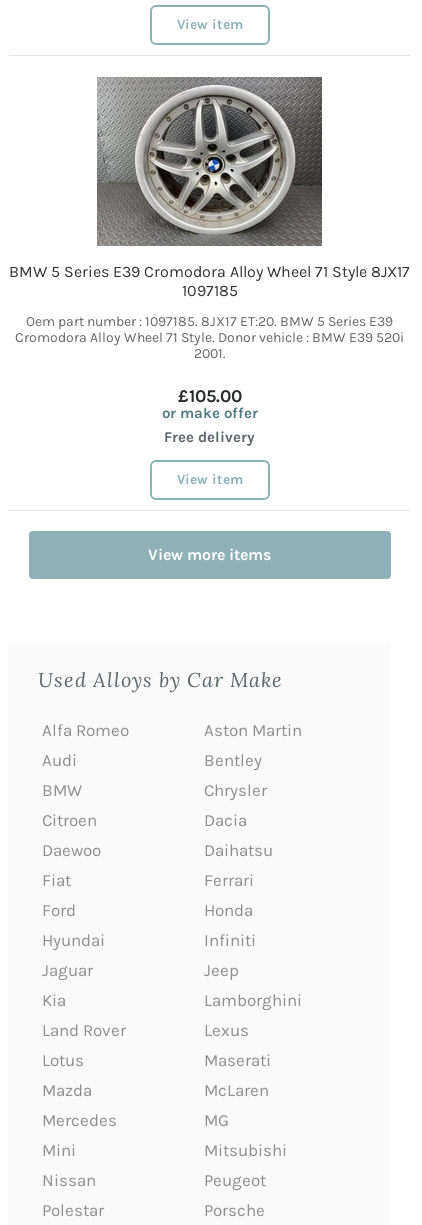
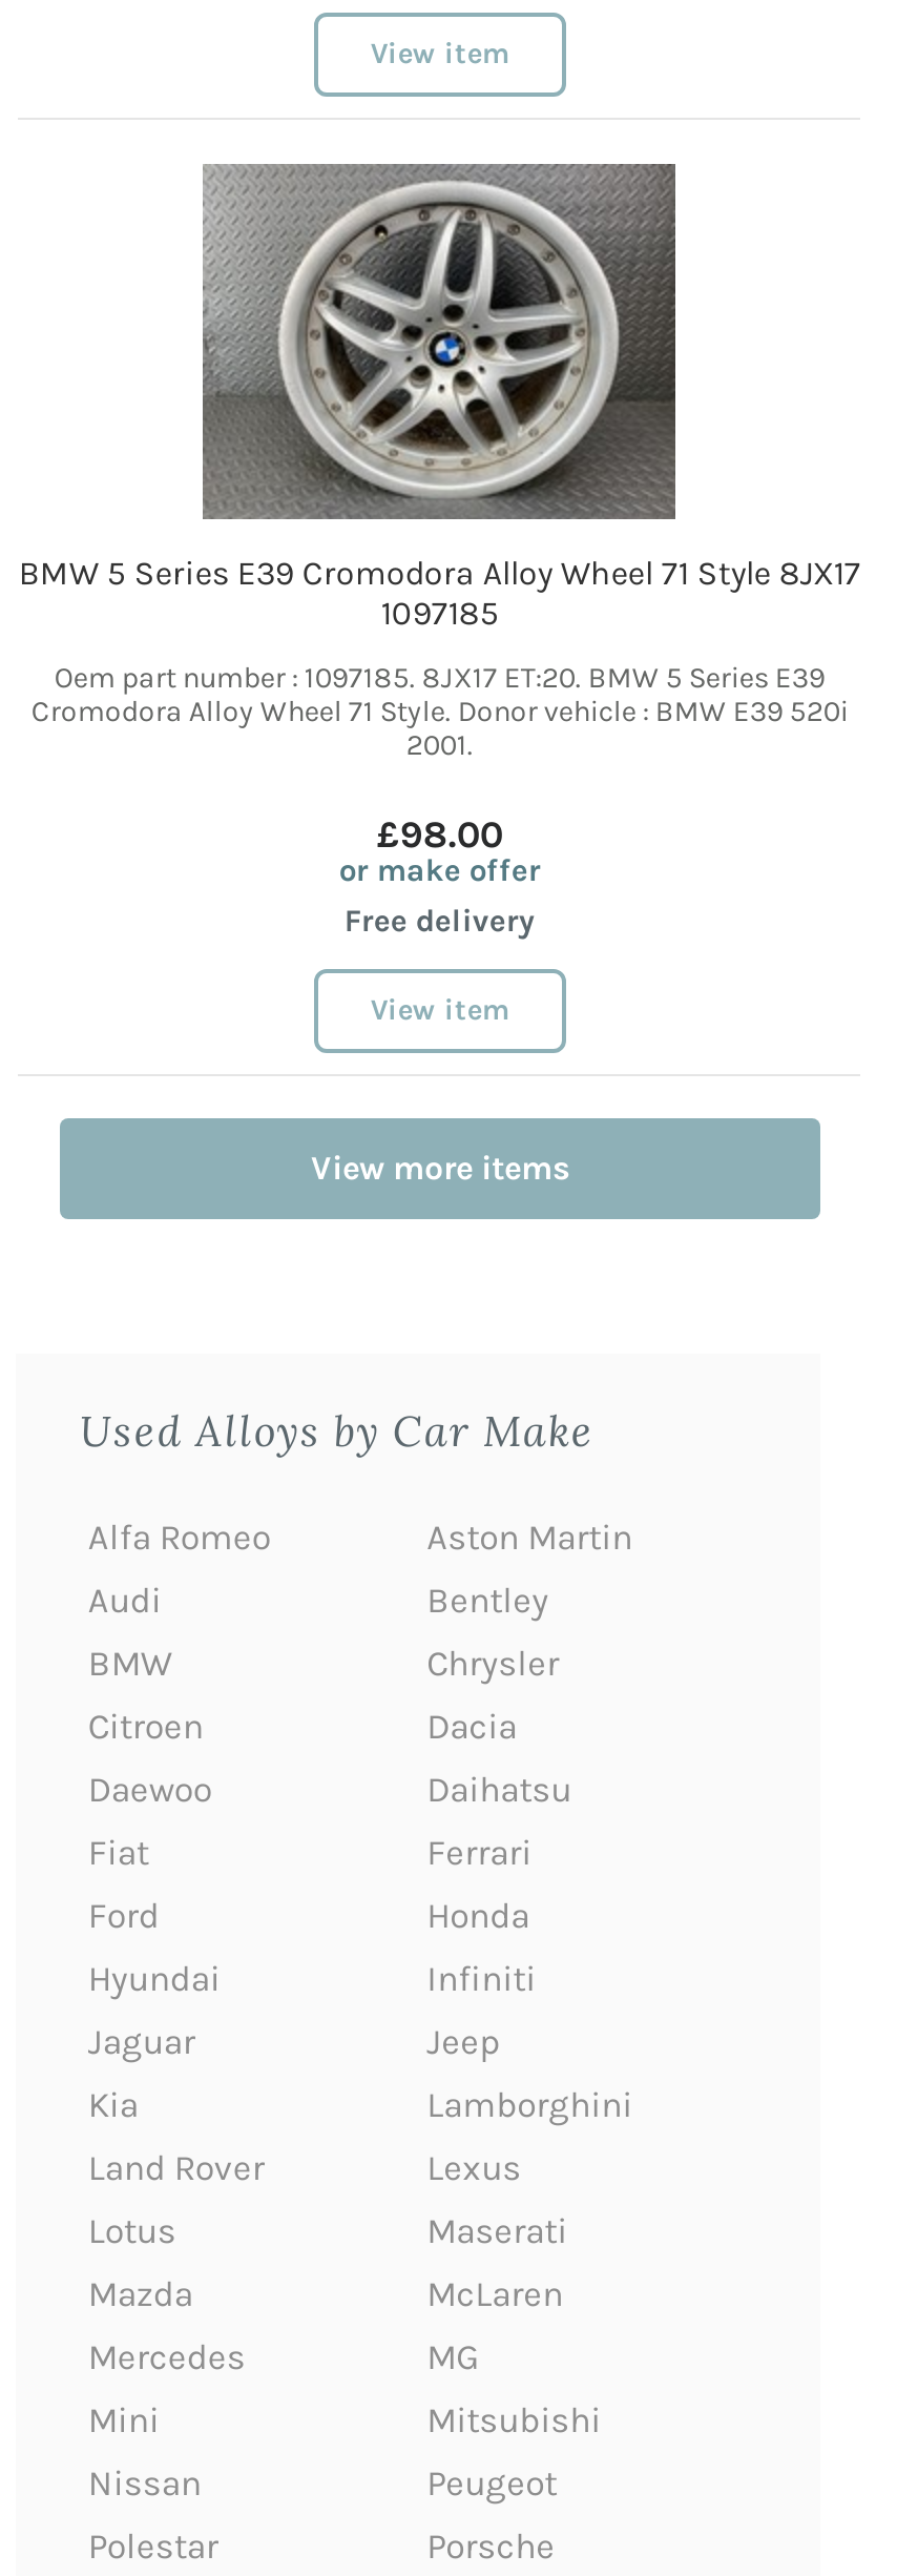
- [image]
+ [image]

- £105.00
+ £98.00
